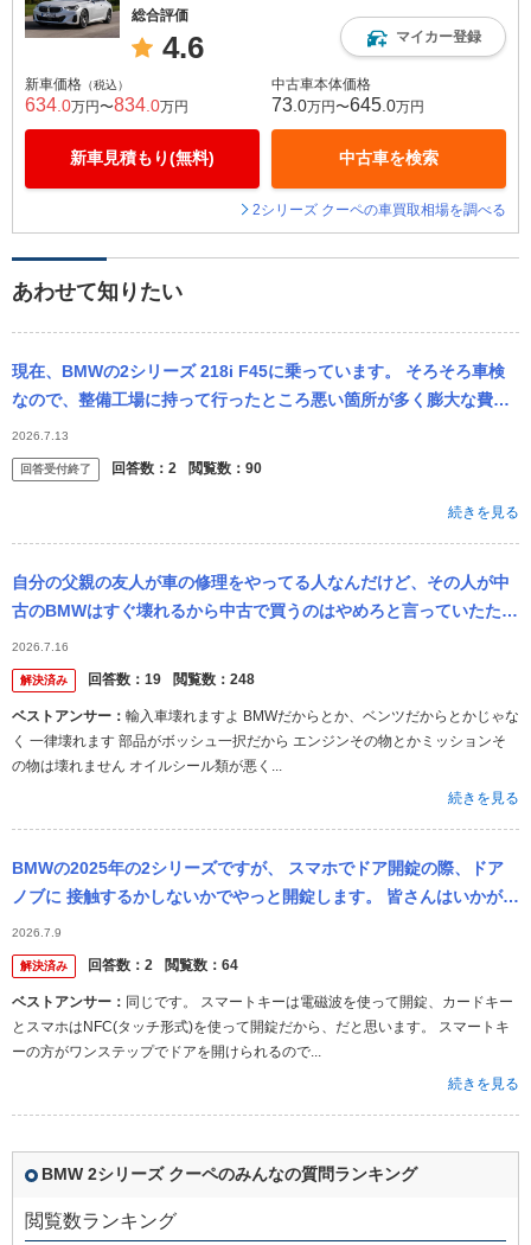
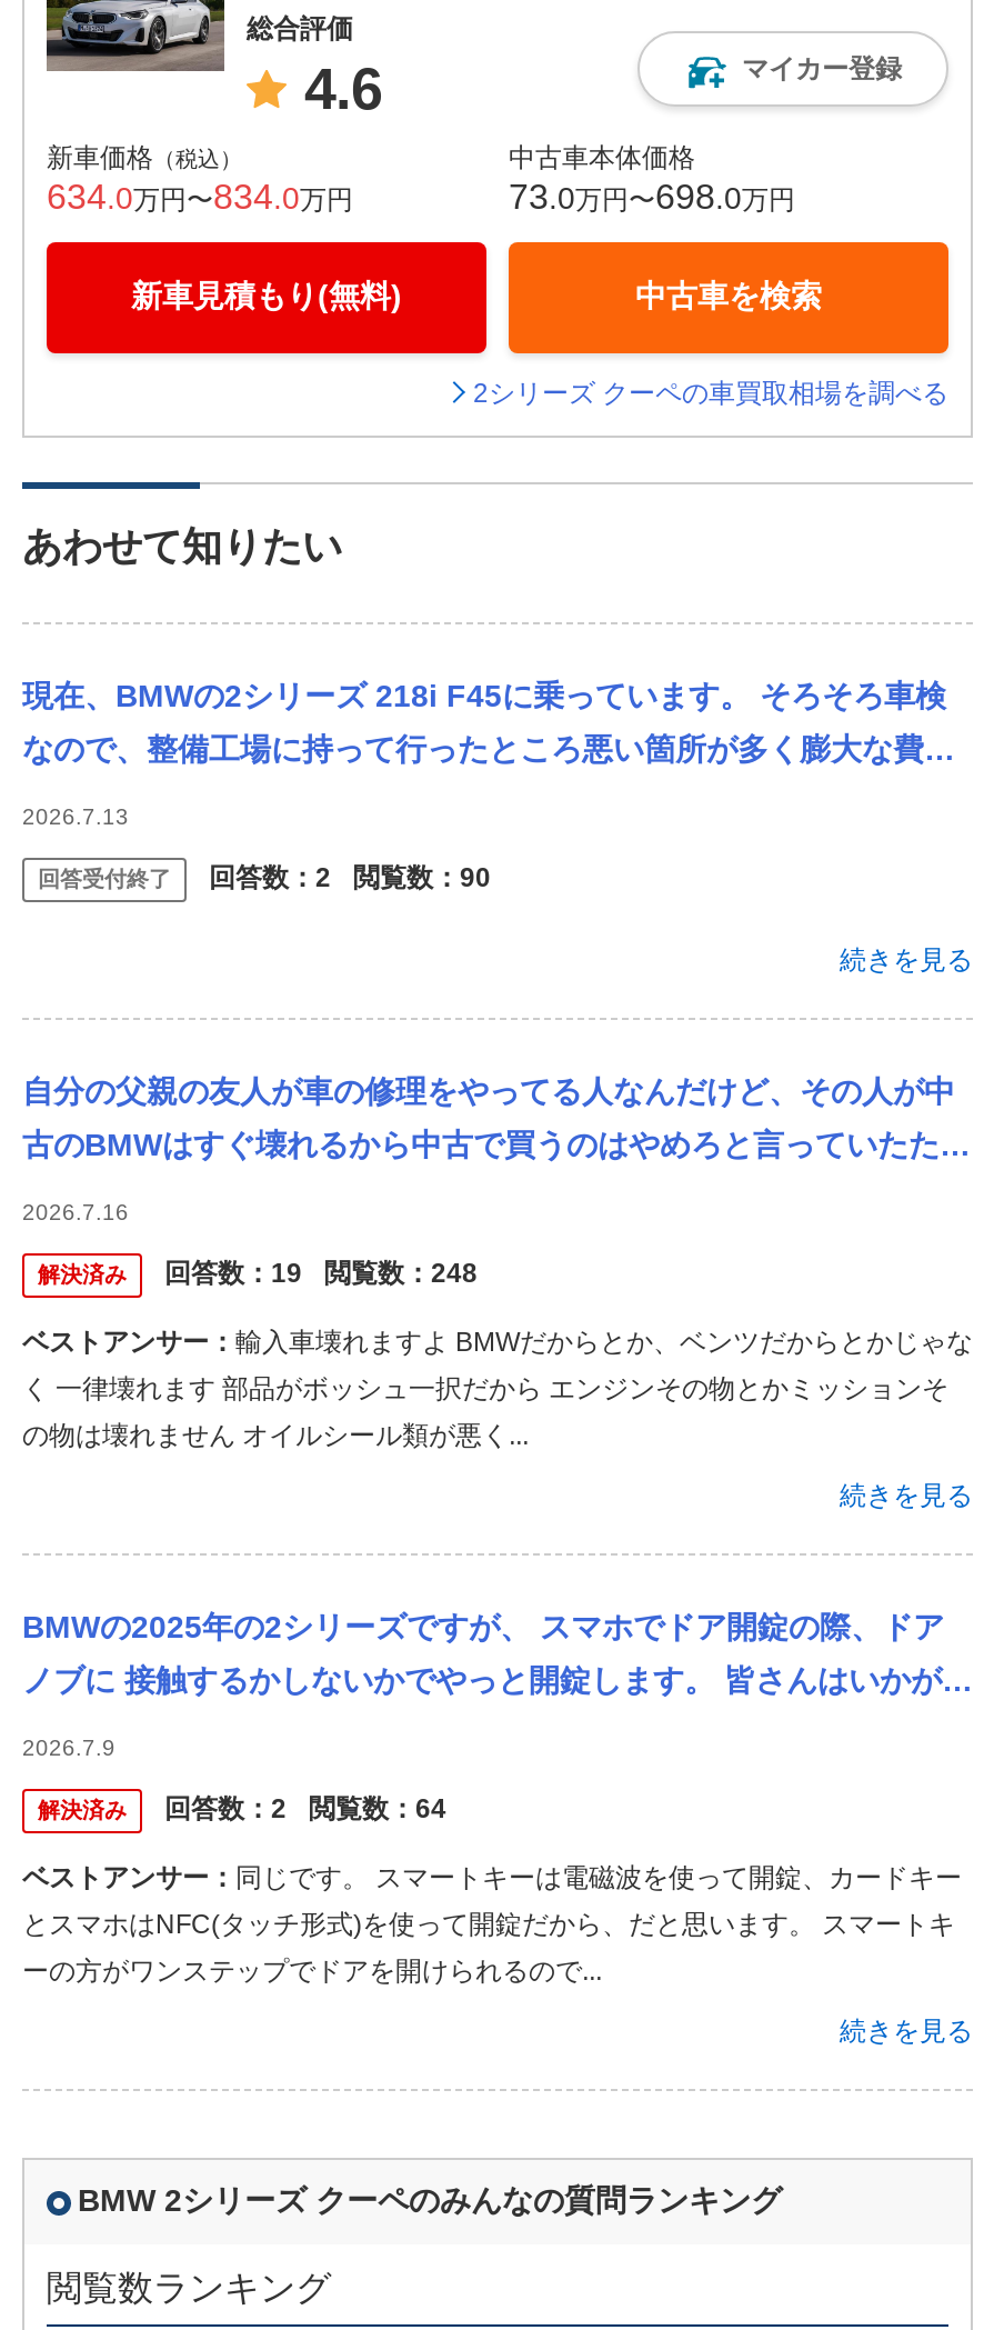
- 73.0万円〜645.0万円
+ 73.0万円〜698.0万円
